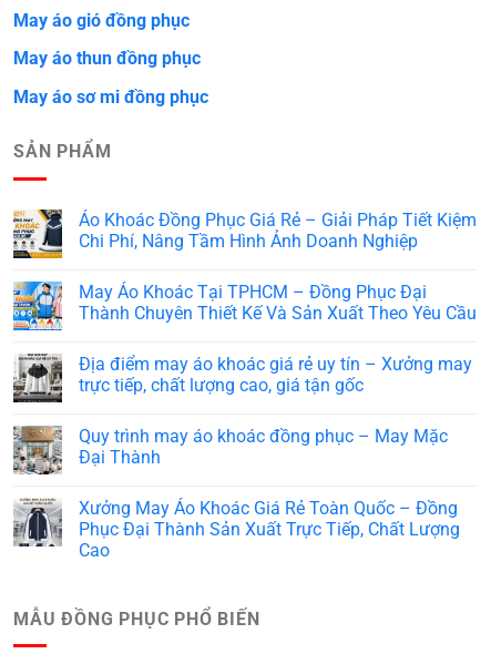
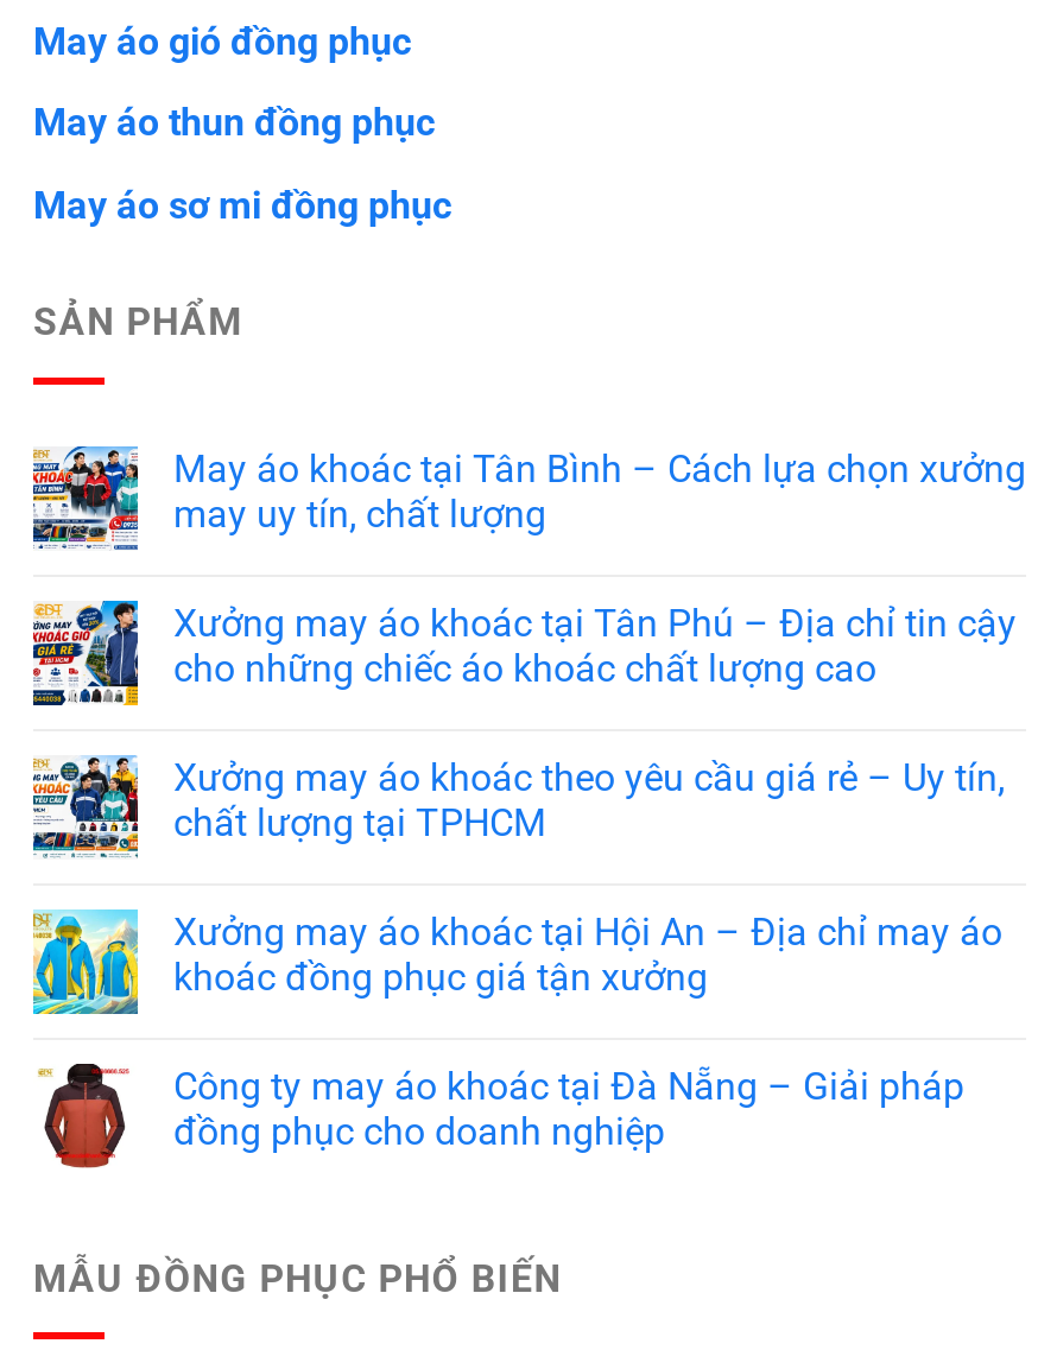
- [image]
- Áo Khoác Đồng Phục Giá Rẻ – Giải Pháp Tiết Kiệm
- Chi Phí, Nâng Tầm Hình Ảnh Doanh Nghiệp
+ [image]
+ May áo khoác tại Tân Bình – Cách lựa chọn xưởng
+ may uy tín, chất lượng

- [image]
- May Áo Khoác Tại TPHCM – Đồng Phục Đại
- Thành Chuyên Thiết Kế Và Sản Xuất Theo Yêu Cầu
+ [image]
+ Xưởng may áo khoác tại Tân Phú – Địa chỉ tin cậy
+ cho những chiếc áo khoác chất lượng cao

- [image]
- Địa điểm may áo khoác giá rẻ uy tín – Xưởng may
- trực tiếp, chất lượng cao, giá tận gốc
+ [image]
+ Xưởng may áo khoác theo yêu cầu giá rẻ – Uy tín,
+ chất lượng tại TPHCM

- [image]
- Quy trình may áo khoác đồng phục – May Mặc
- Đại Thành
+ [image]
+ Xưởng may áo khoác tại Hội An – Địa chỉ may áo
+ khoác đồng phục giá tận xưởng

- [image]
- Xưởng May Áo Khoác Giá Rẻ Toàn Quốc – Đồng
- Phục Đại Thành Sản Xuất Trực Tiếp, Chất Lượng
- Cao
+ [image]
+ Công ty may áo khoác tại Đà Nẵng – Giải pháp
+ đồng phục cho doanh nghiệp
